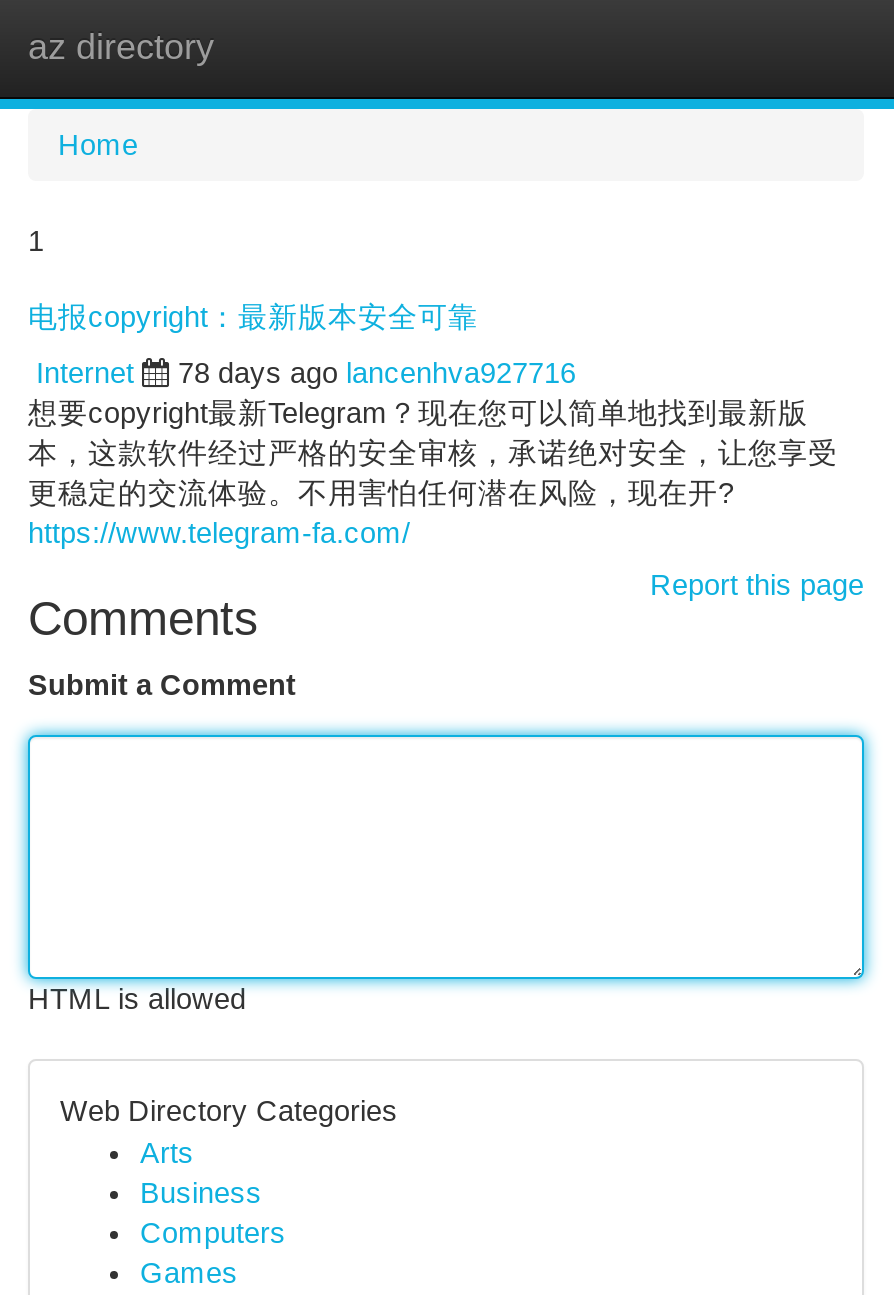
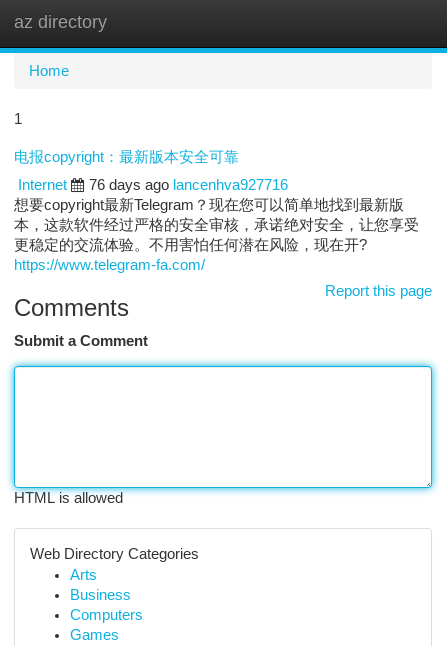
- 78 days ago lancenhva927716
+ 76 days ago lancenhva927716
